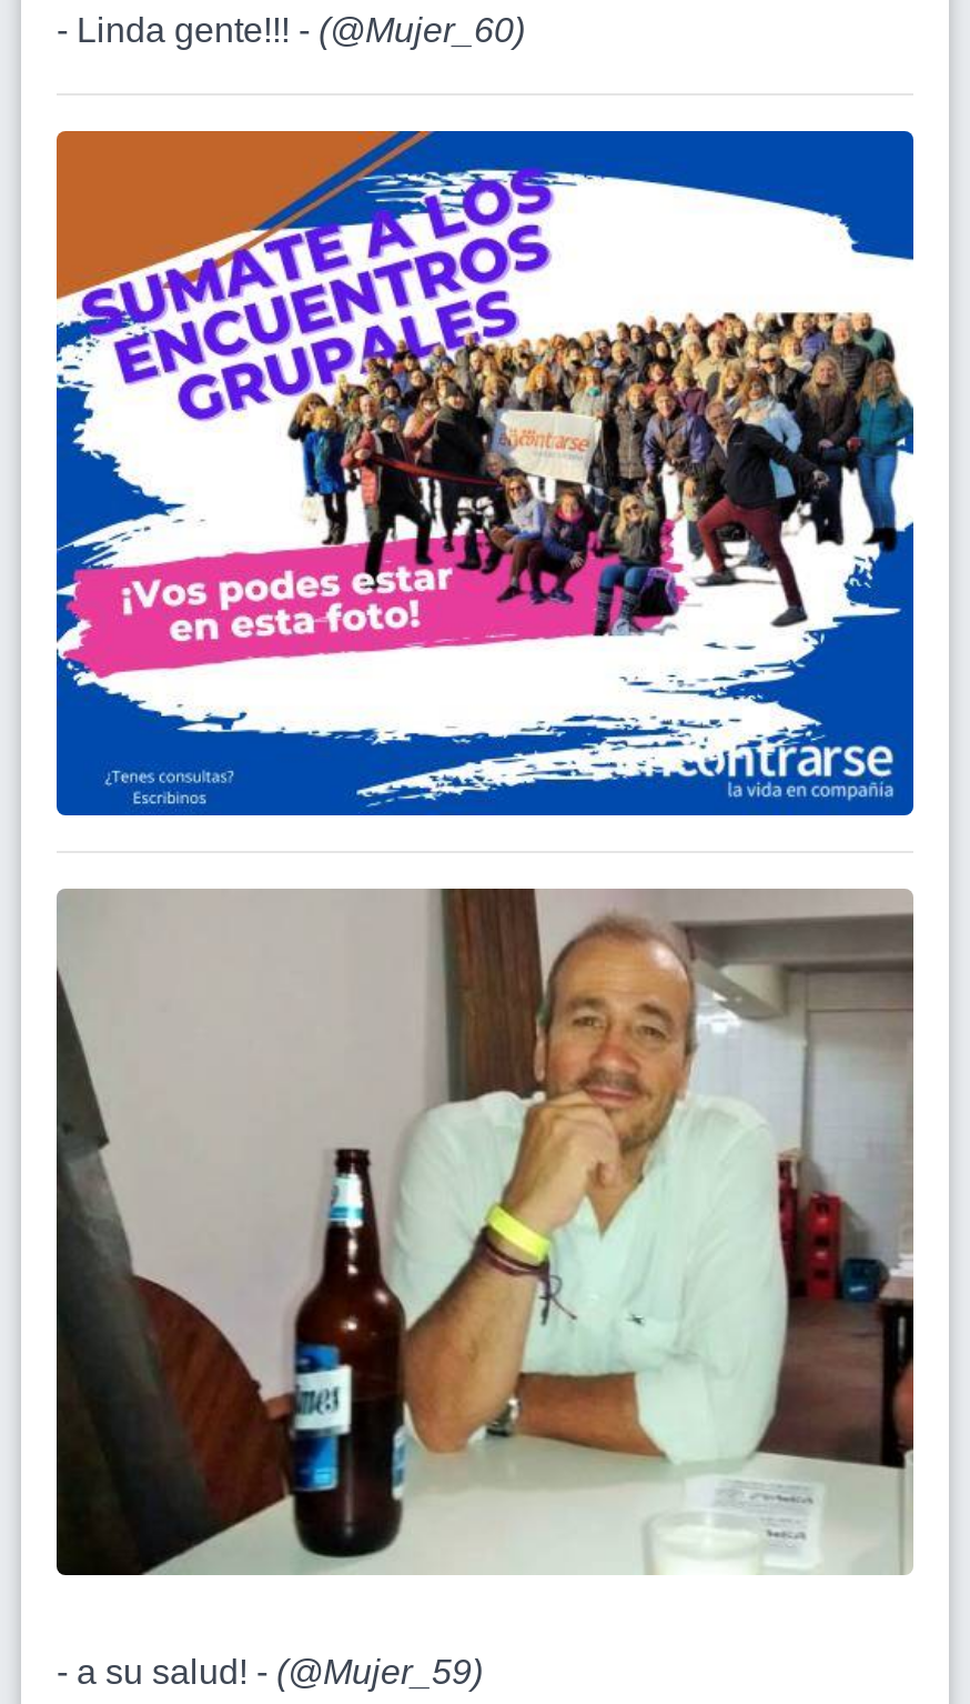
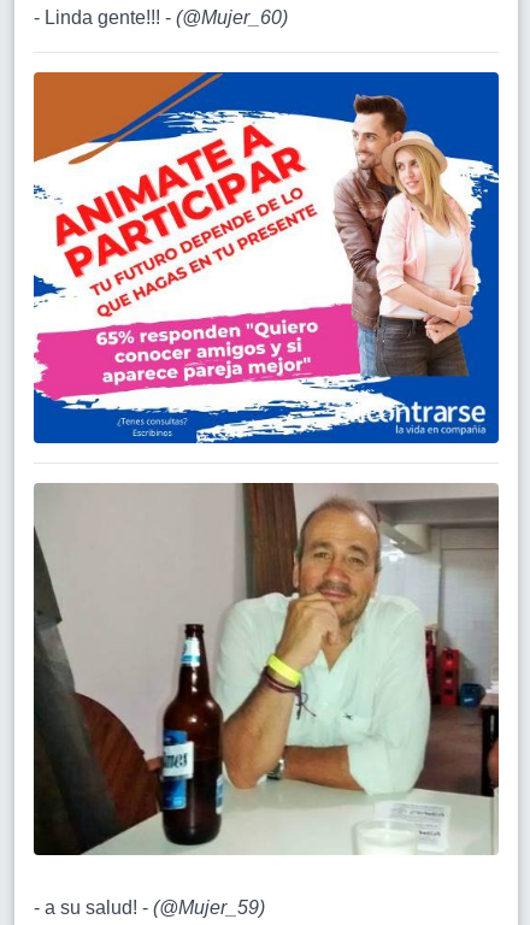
- [image]
+ [image]
